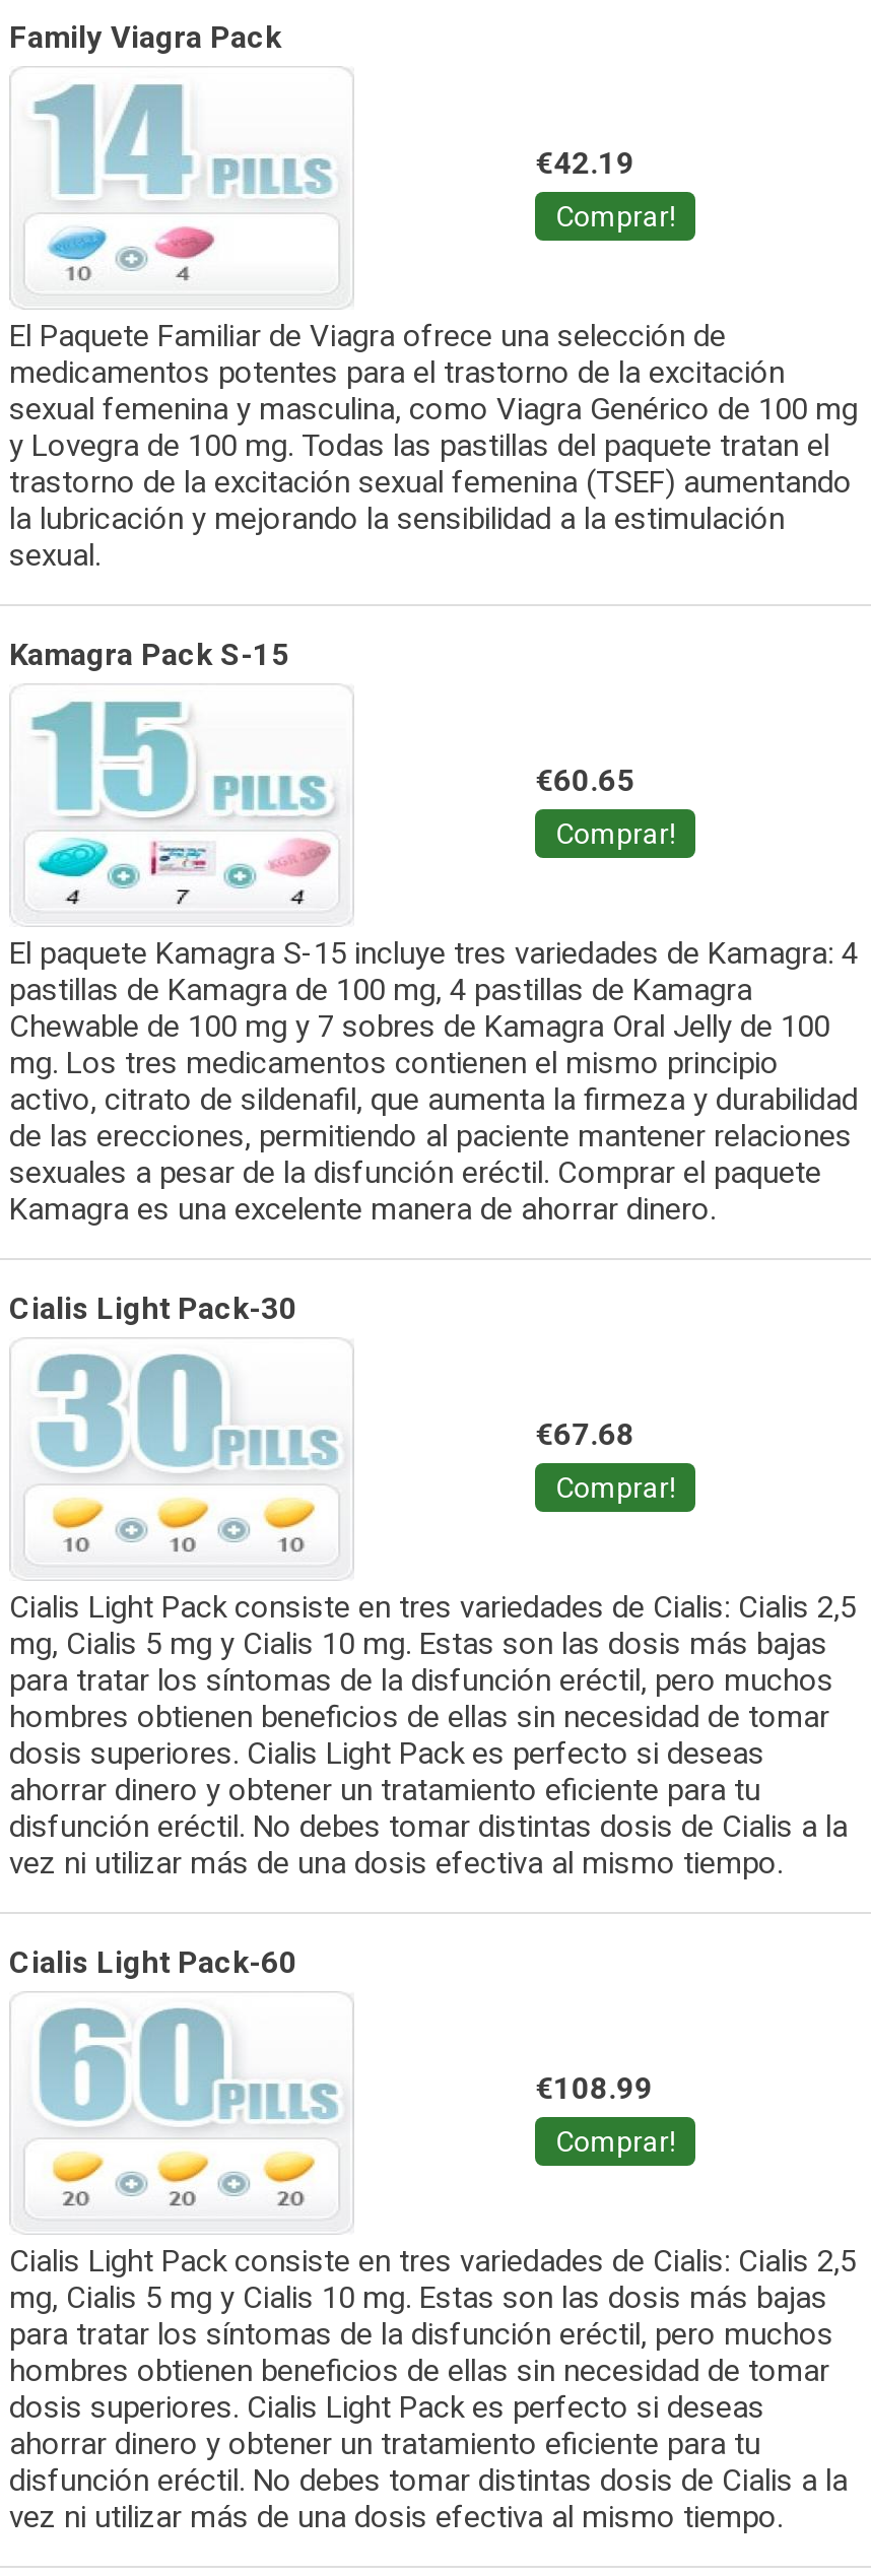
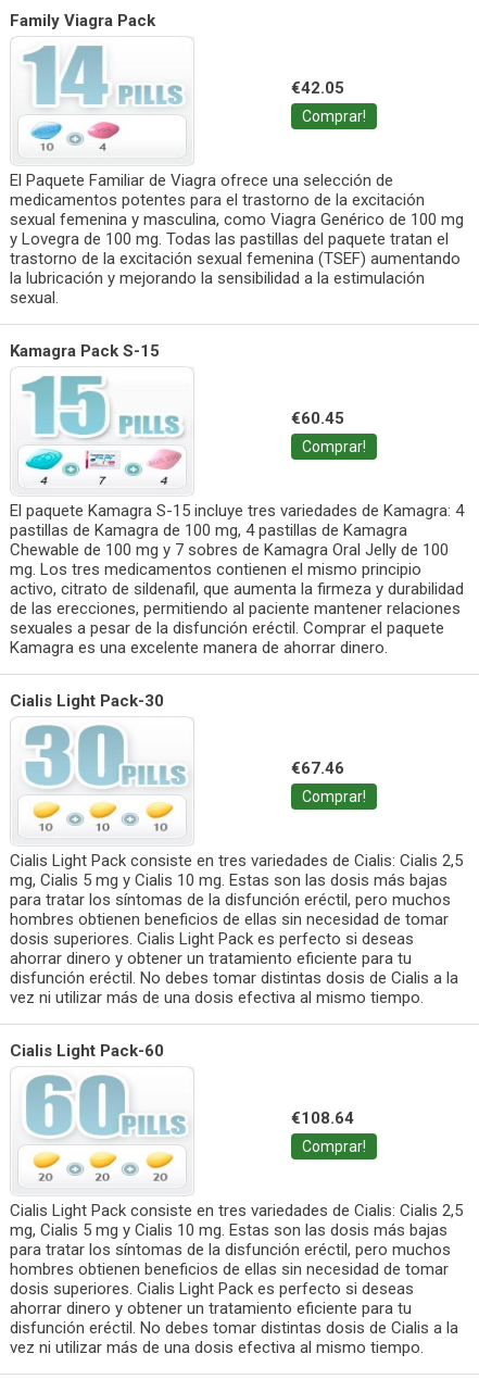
- €42.19
+ €42.05

- €60.65
+ €60.45

- €67.68
+ €67.46

- €108.99
+ €108.64
